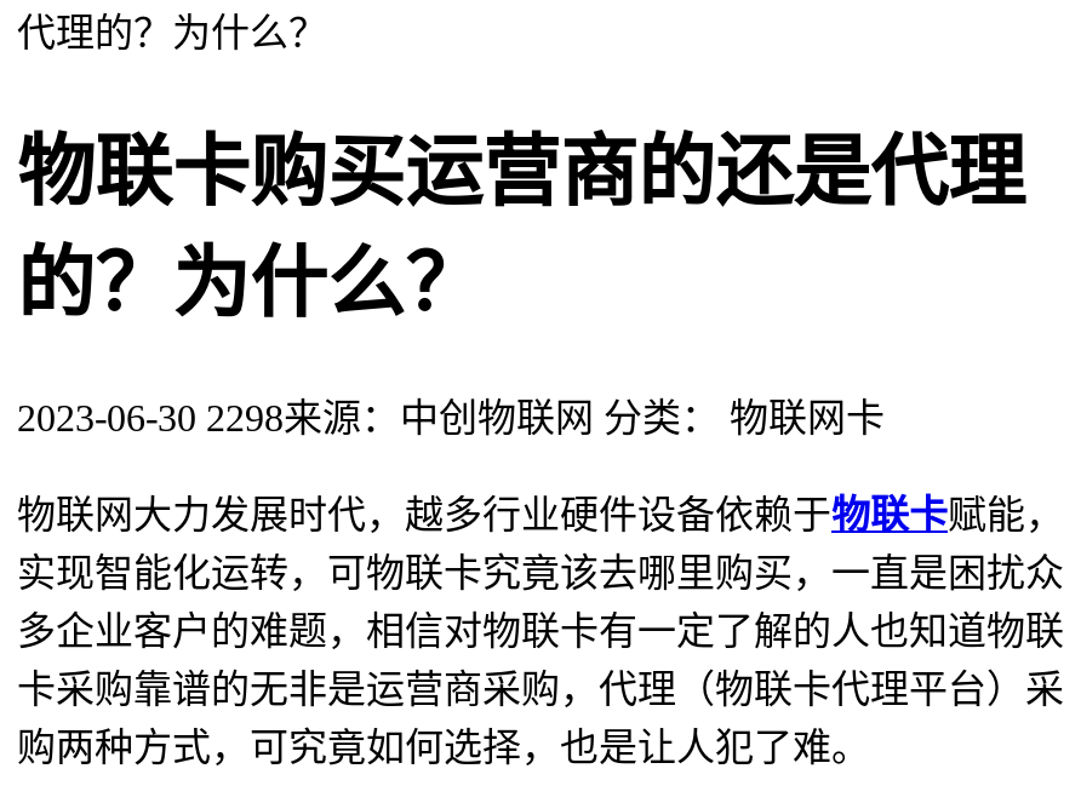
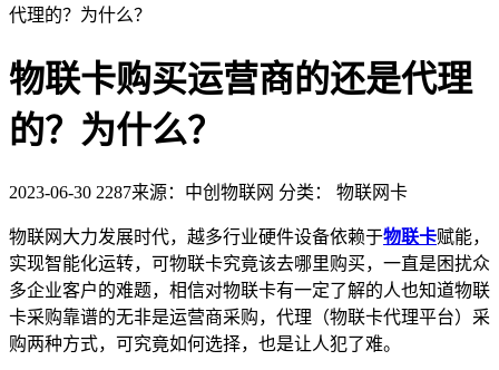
- 2023-06-30 2298来源：中创物联网 分类： 物联网卡
+ 2023-06-30 2287来源：中创物联网 分类： 物联网卡
